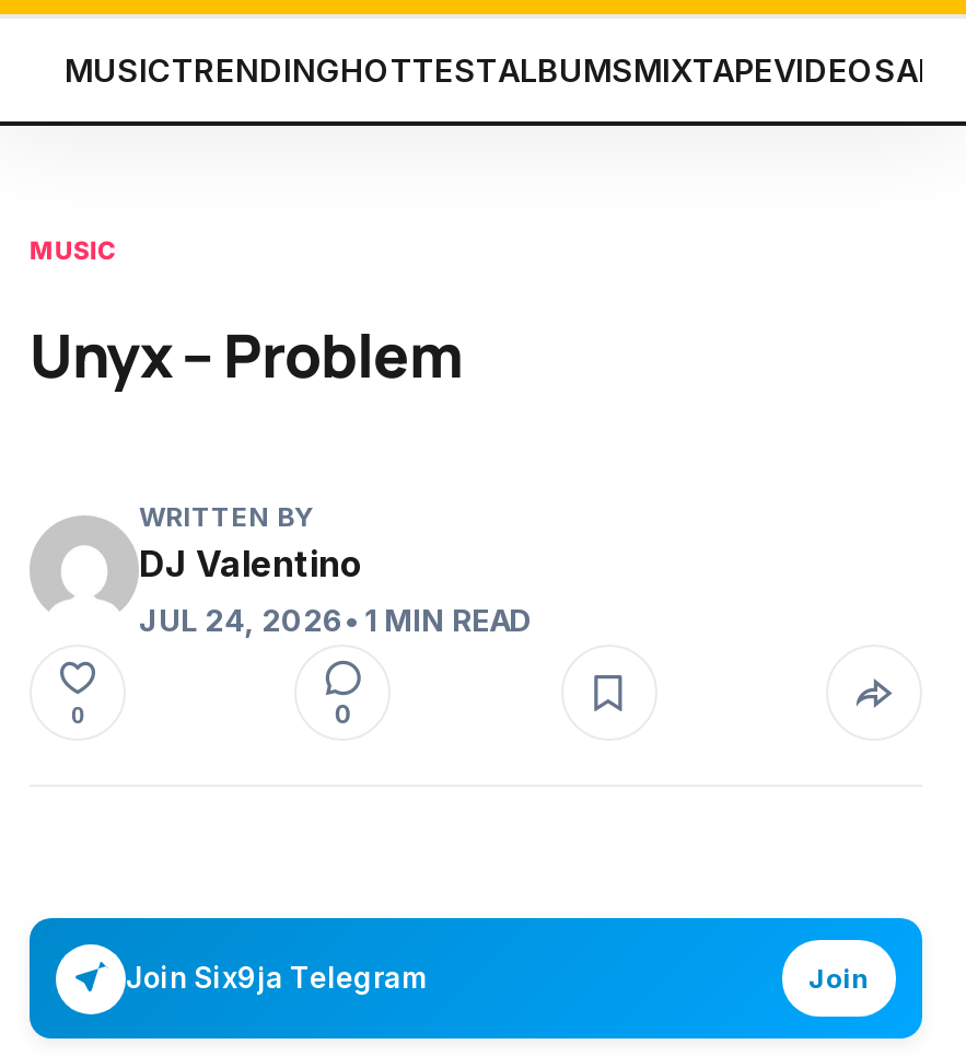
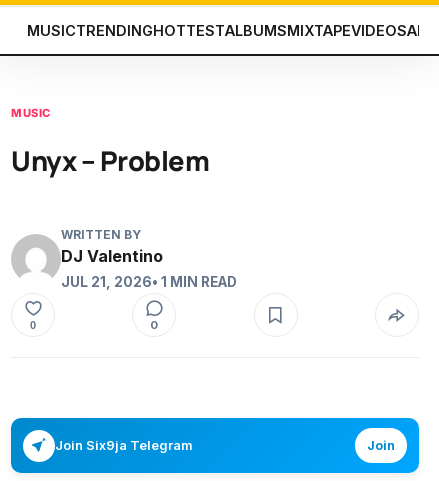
- JUL 24, 2026 • 1 MIN READ
+ JUL 21, 2026 • 1 MIN READ
